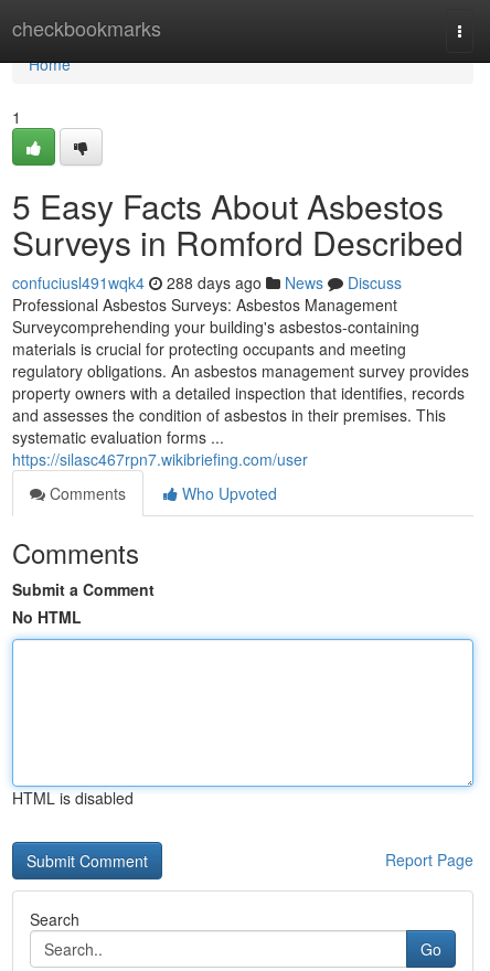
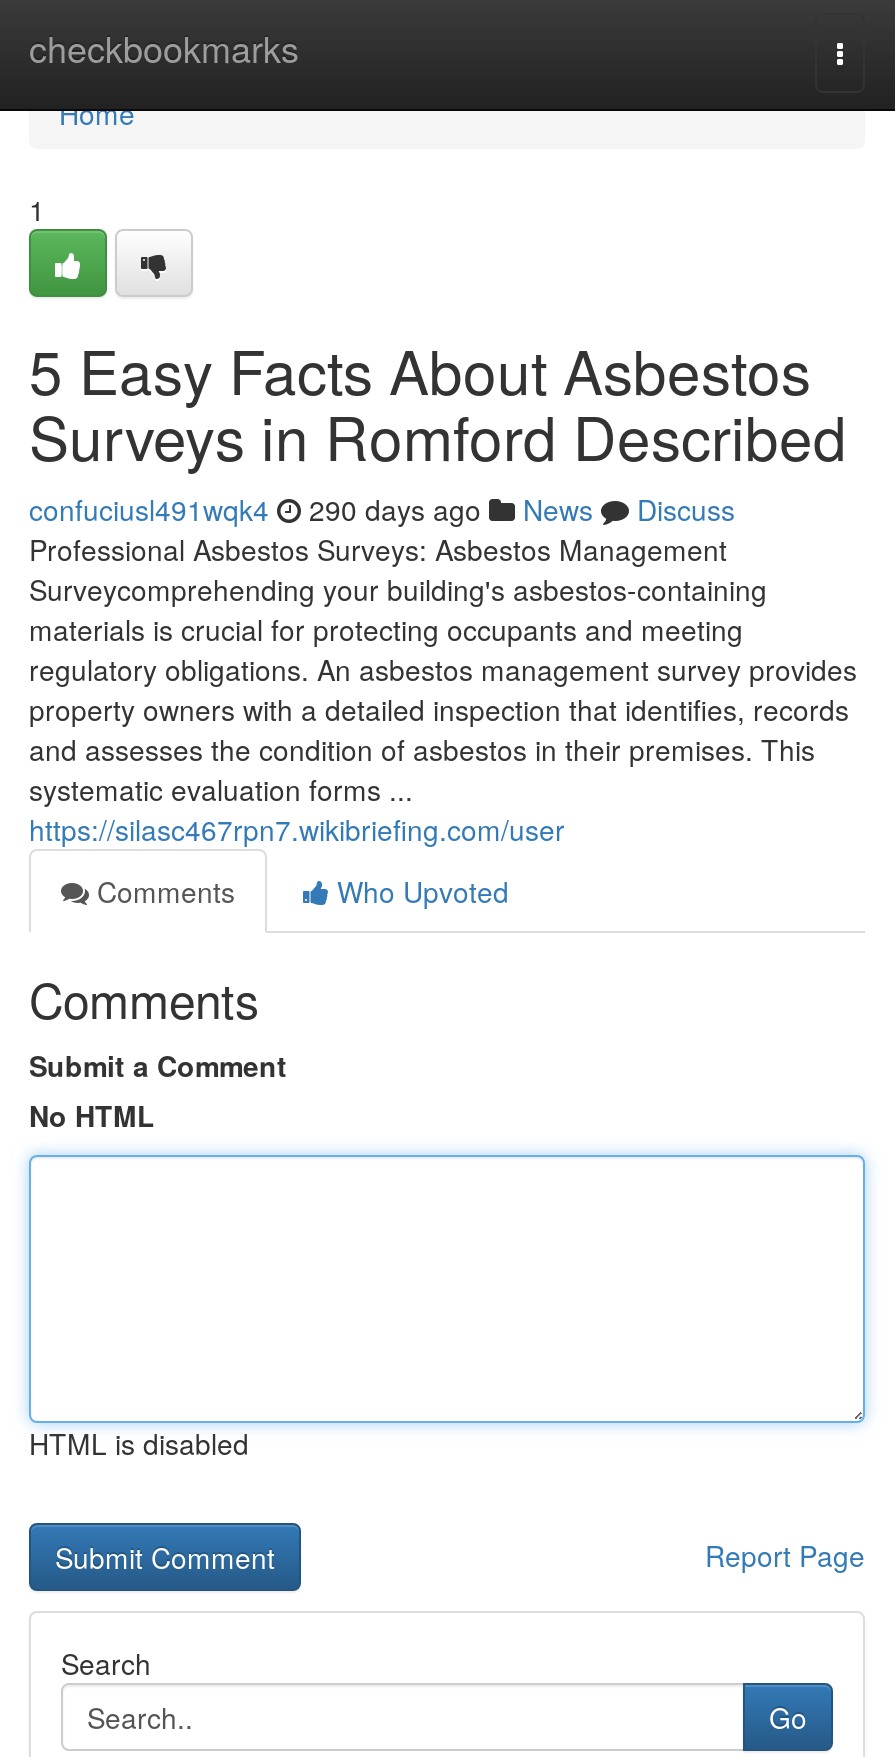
- confuciusl491wqk4 288 days ago News Discuss
+ confuciusl491wqk4 290 days ago News Discuss
